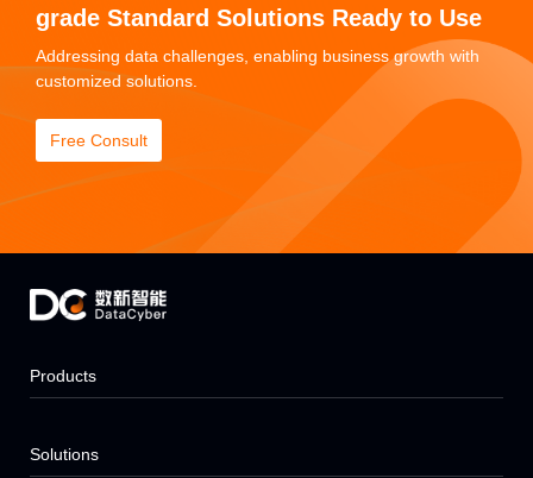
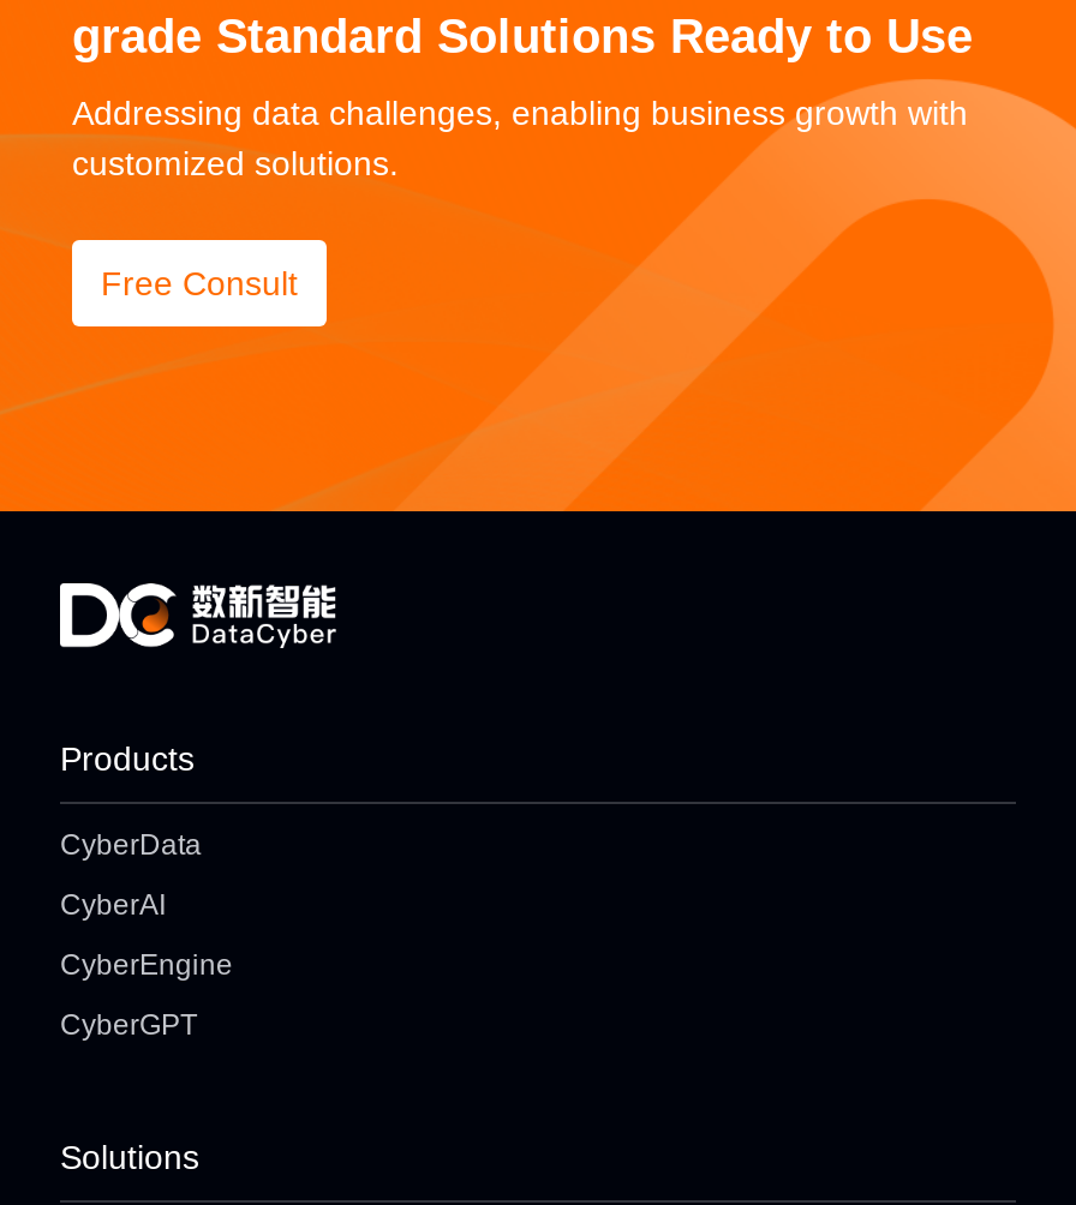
+ CyberData
+ CyberAI
+ CyberEngine
+ CyberGPT
